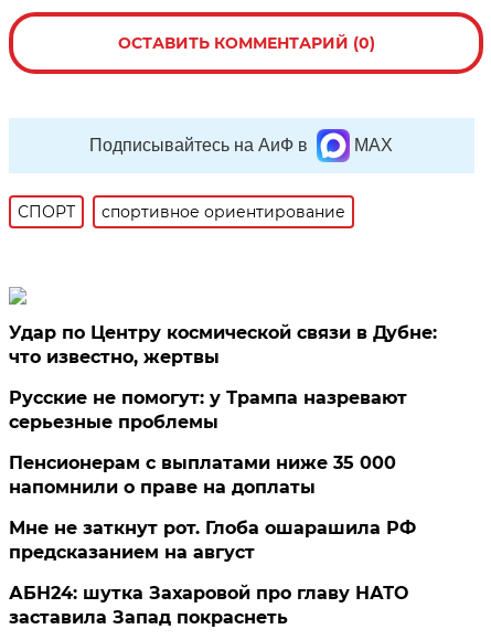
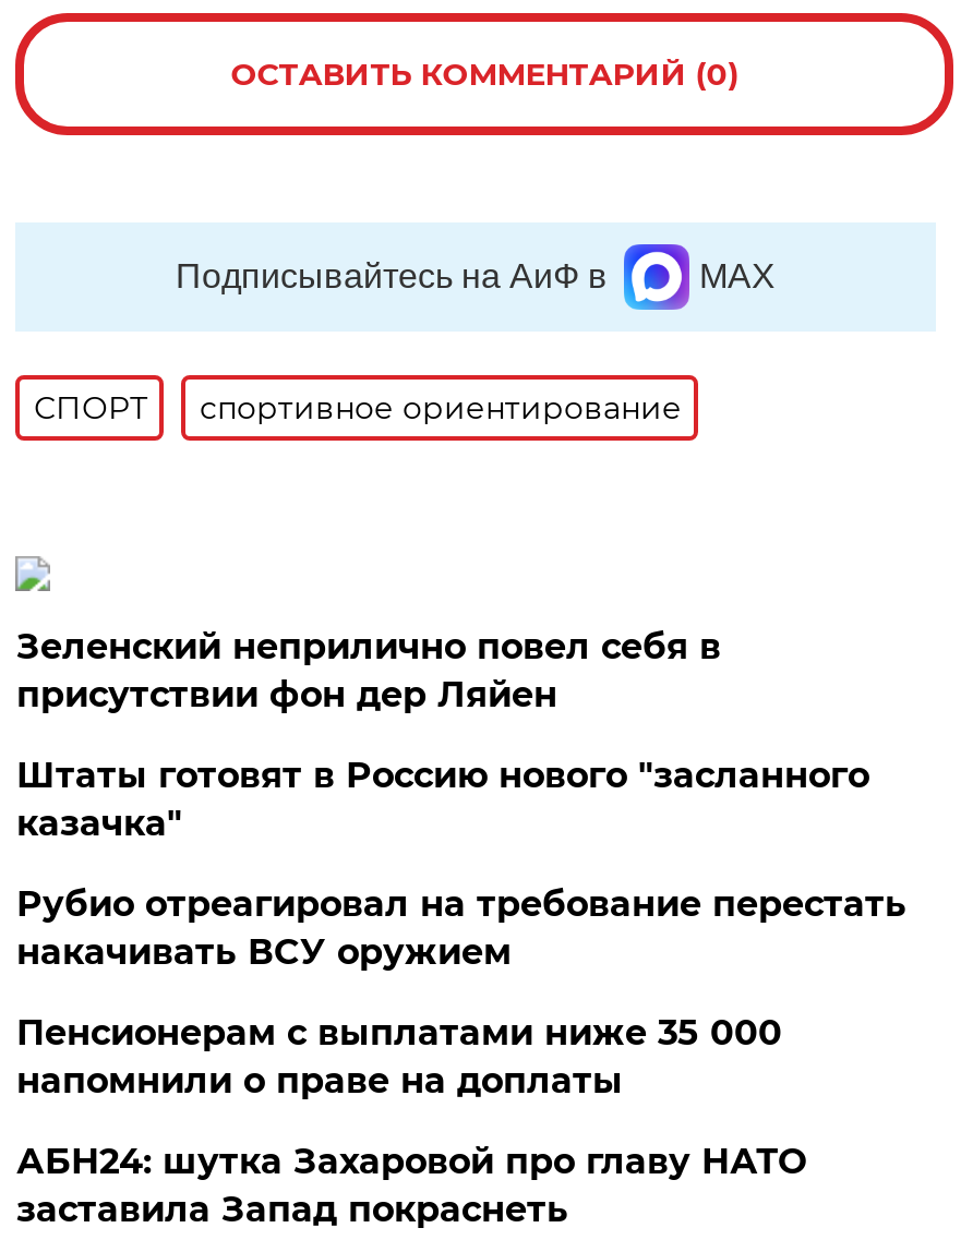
- Удар по Центру космической связи в Дубне:
- что известно, жертвы
- Русские не помогут: у Трампа назревают
- серьезные проблемы
+ Зеленский неприлично повел cебя в
+ присутствии фон дер Ляйен
+ Штаты готовят в Россию нового "засланного
+ казачка"
+ Рубио отреагировал на требование перестать
+ накачивать ВСУ оружием

moved down: Пенсионерам с выплатами ниже 35 000 | напомнили о праве на доплаты

- Мне не заткнут рот. Глоба ошарашила РФ
- предсказанием на август
